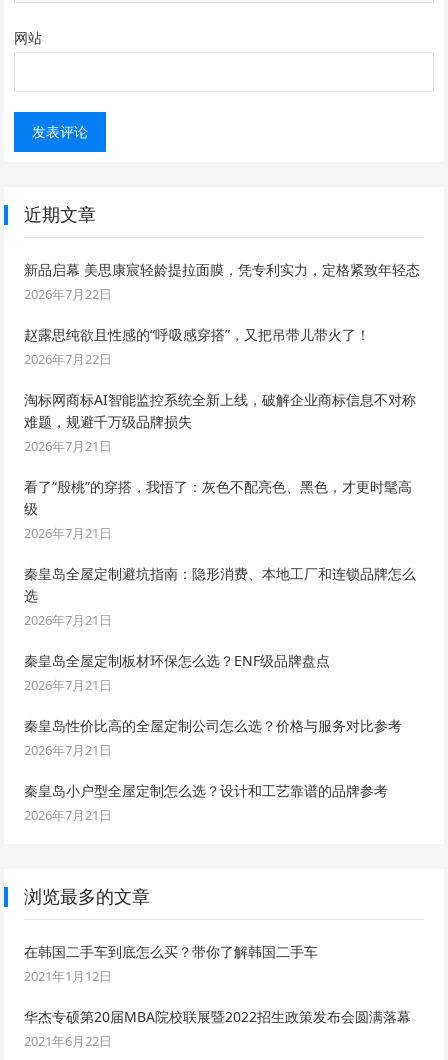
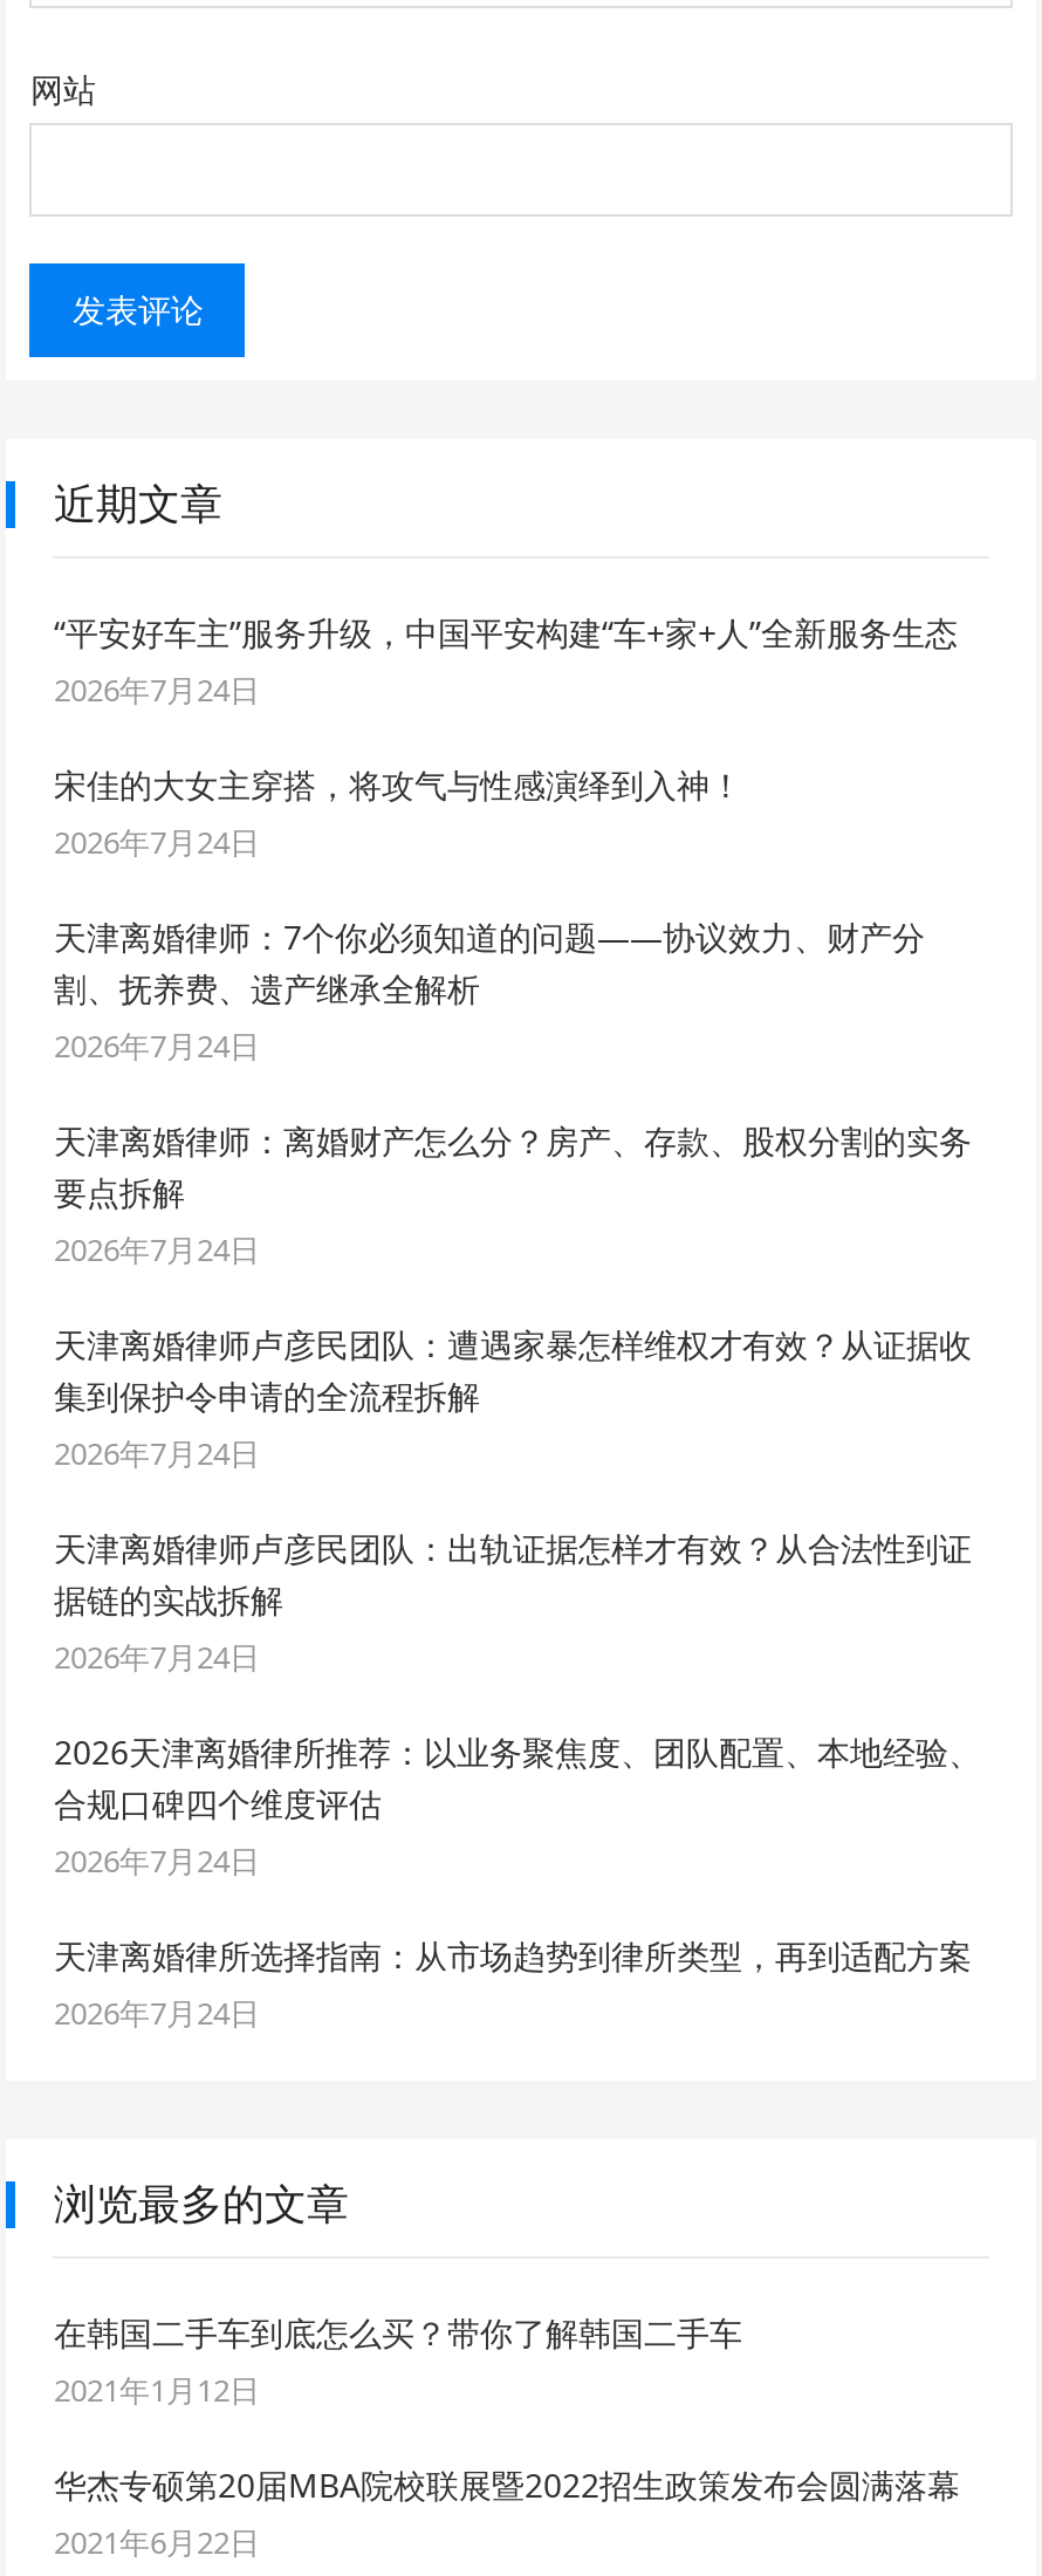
- 新品启幕 美思康宸轻龄提拉面膜，凭专利实力，定格紧致年轻态
- 2026年7月22日
+ “平安好车主”服务升级，中国平安构建“车+家+人”全新服务生态
+ 2026年7月24日

- 赵露思纯欲且性感的“呼吸感穿搭”，又把吊带儿带火了！
- 2026年7月22日
+ 宋佳的大女主穿搭，将攻气与性感演绎到入神！
+ 2026年7月24日

- 淘标网商标AI智能监控系统全新上线，破解企业商标信息不对称
- 难题，规避千万级品牌损失
- 2026年7月21日
+ 天津离婚律师：7个你必须知道的问题——协议效力、财产分
+ 割、抚养费、遗产继承全解析
+ 2026年7月24日

- 看了“殷桃”的穿搭，我悟了：灰色不配亮色、黑色，才更时髦高
- 级
- 2026年7月21日
+ 天津离婚律师：离婚财产怎么分？房产、存款、股权分割的实务
+ 要点拆解
+ 2026年7月24日

- 秦皇岛全屋定制避坑指南：隐形消费、本地工厂和连锁品牌怎么
- 选
- 2026年7月21日
+ 天津离婚律师卢彦民团队：遭遇家暴怎样维权才有效？从证据收
+ 集到保护令申请的全流程拆解
+ 2026年7月24日

- 秦皇岛全屋定制板材环保怎么选？ENF级品牌盘点
- 2026年7月21日
+ 天津离婚律师卢彦民团队：出轨证据怎样才有效？从合法性到证
+ 据链的实战拆解
+ 2026年7月24日

- 秦皇岛性价比高的全屋定制公司怎么选？价格与服务对比参考
- 2026年7月21日
+ 2026天津离婚律所推荐：以业务聚焦度、团队配置、本地经验、
+ 合规口碑四个维度评估
+ 2026年7月24日

- 秦皇岛小户型全屋定制怎么选？设计和工艺靠谱的品牌参考
- 2026年7月21日
+ 天津离婚律所选择指南：从市场趋势到律所类型，再到适配方案
+ 2026年7月24日
